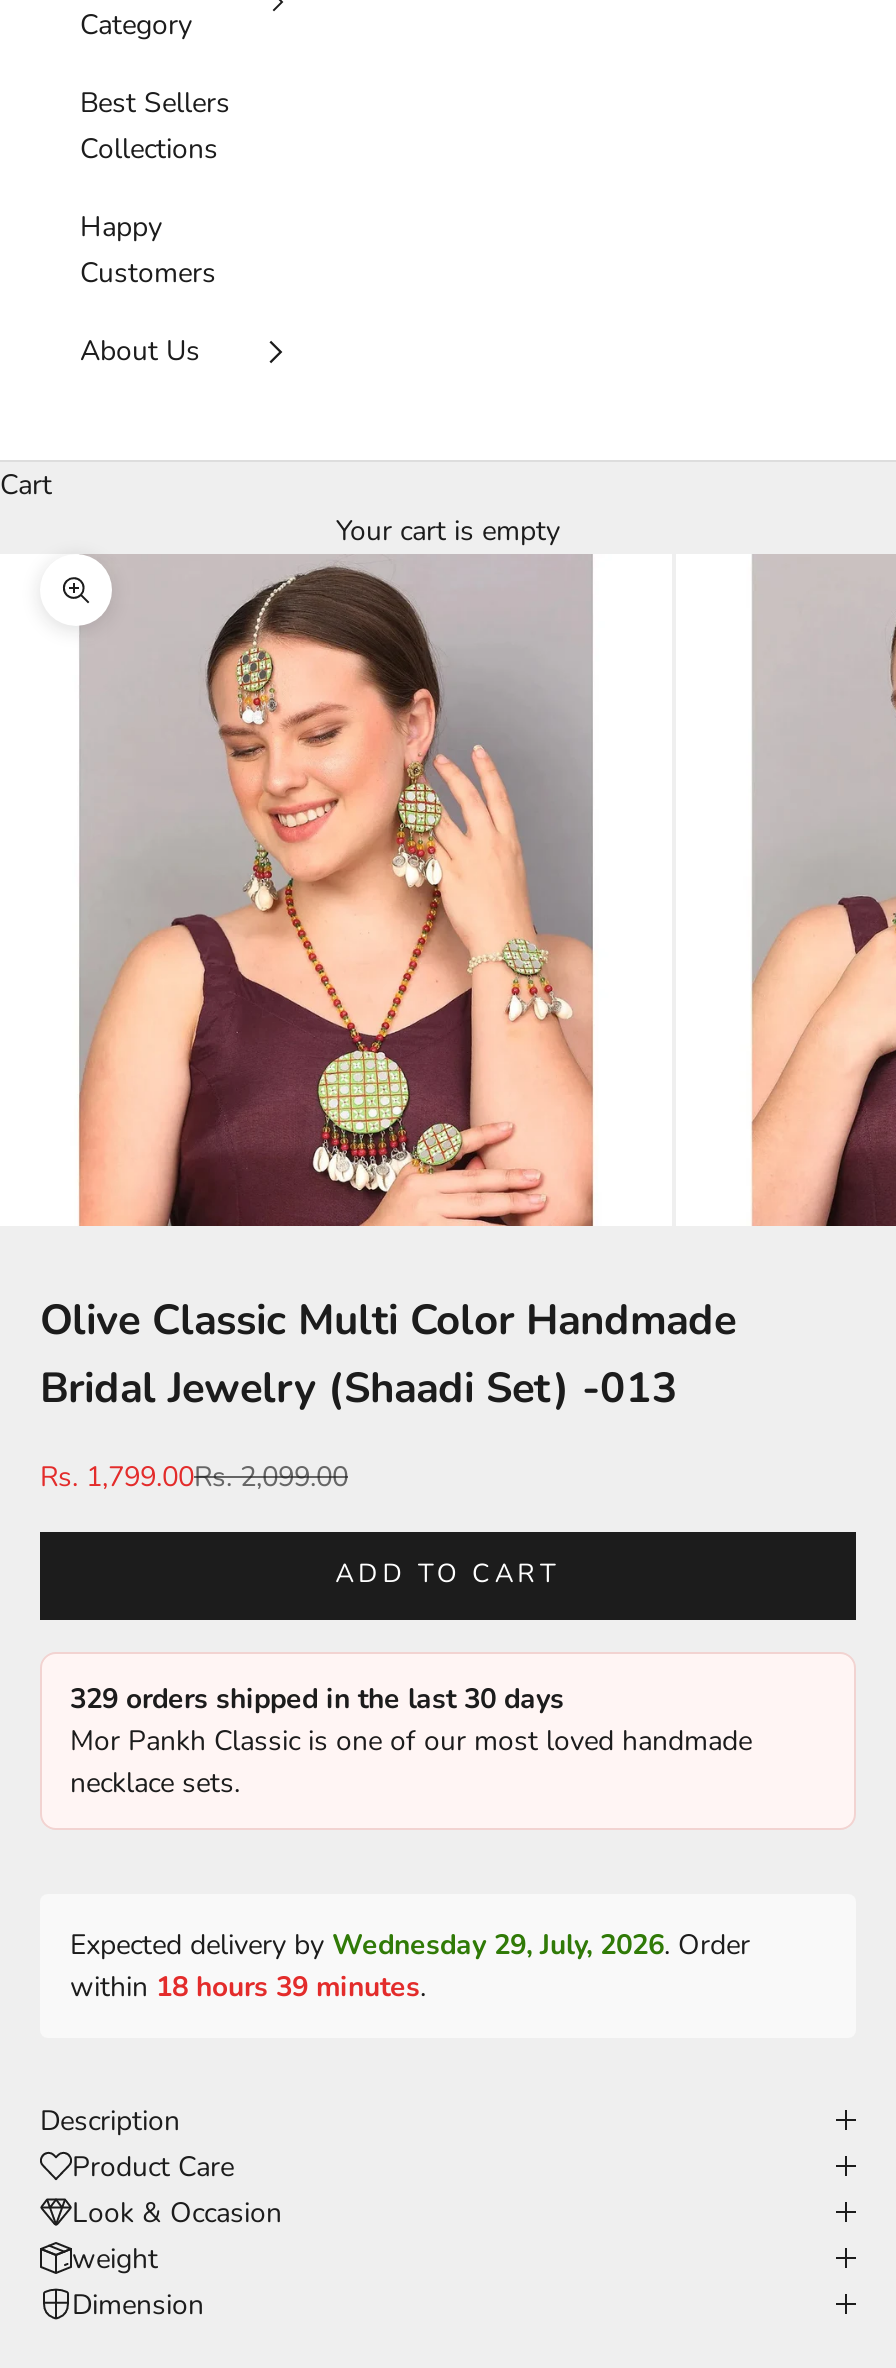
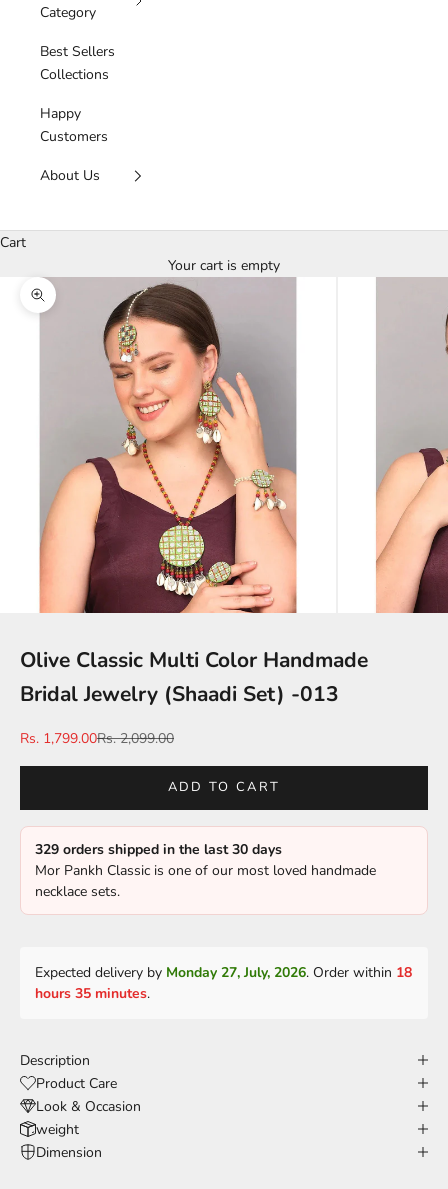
- Expected delivery by Wednesday 29, July, 2026. Order
- within 18 hours 39 minutes.
+ Expected delivery by Monday 27, July, 2026. Order within 18
+ hours 35 minutes.
